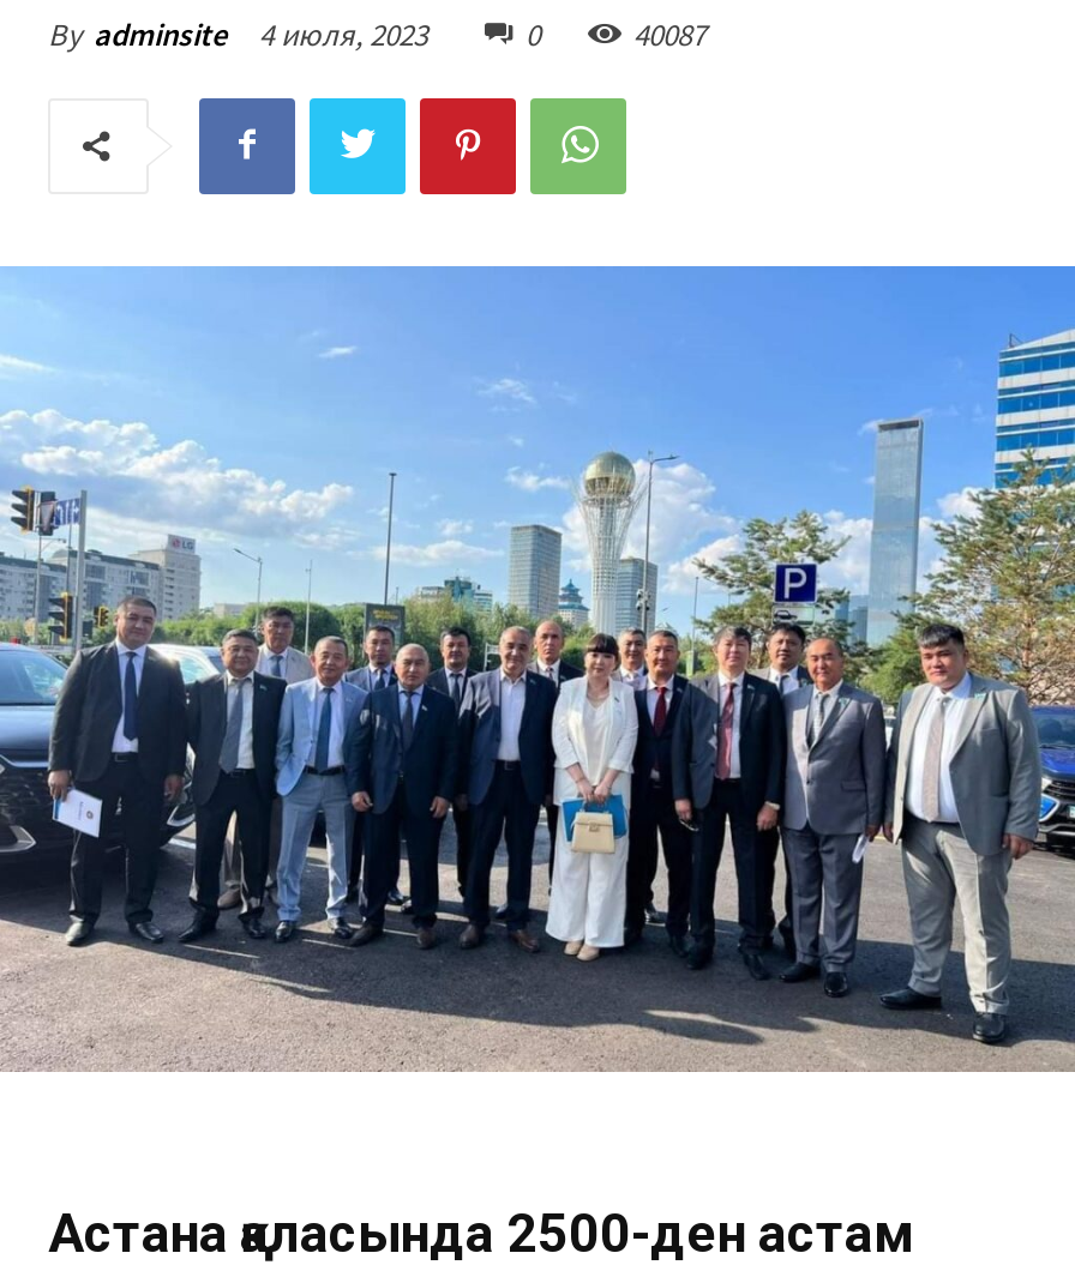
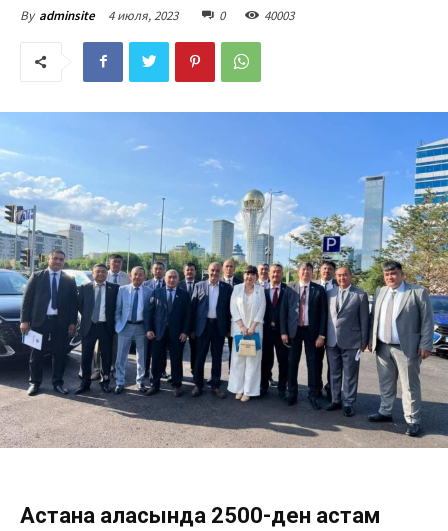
- 40087
+ 40003
